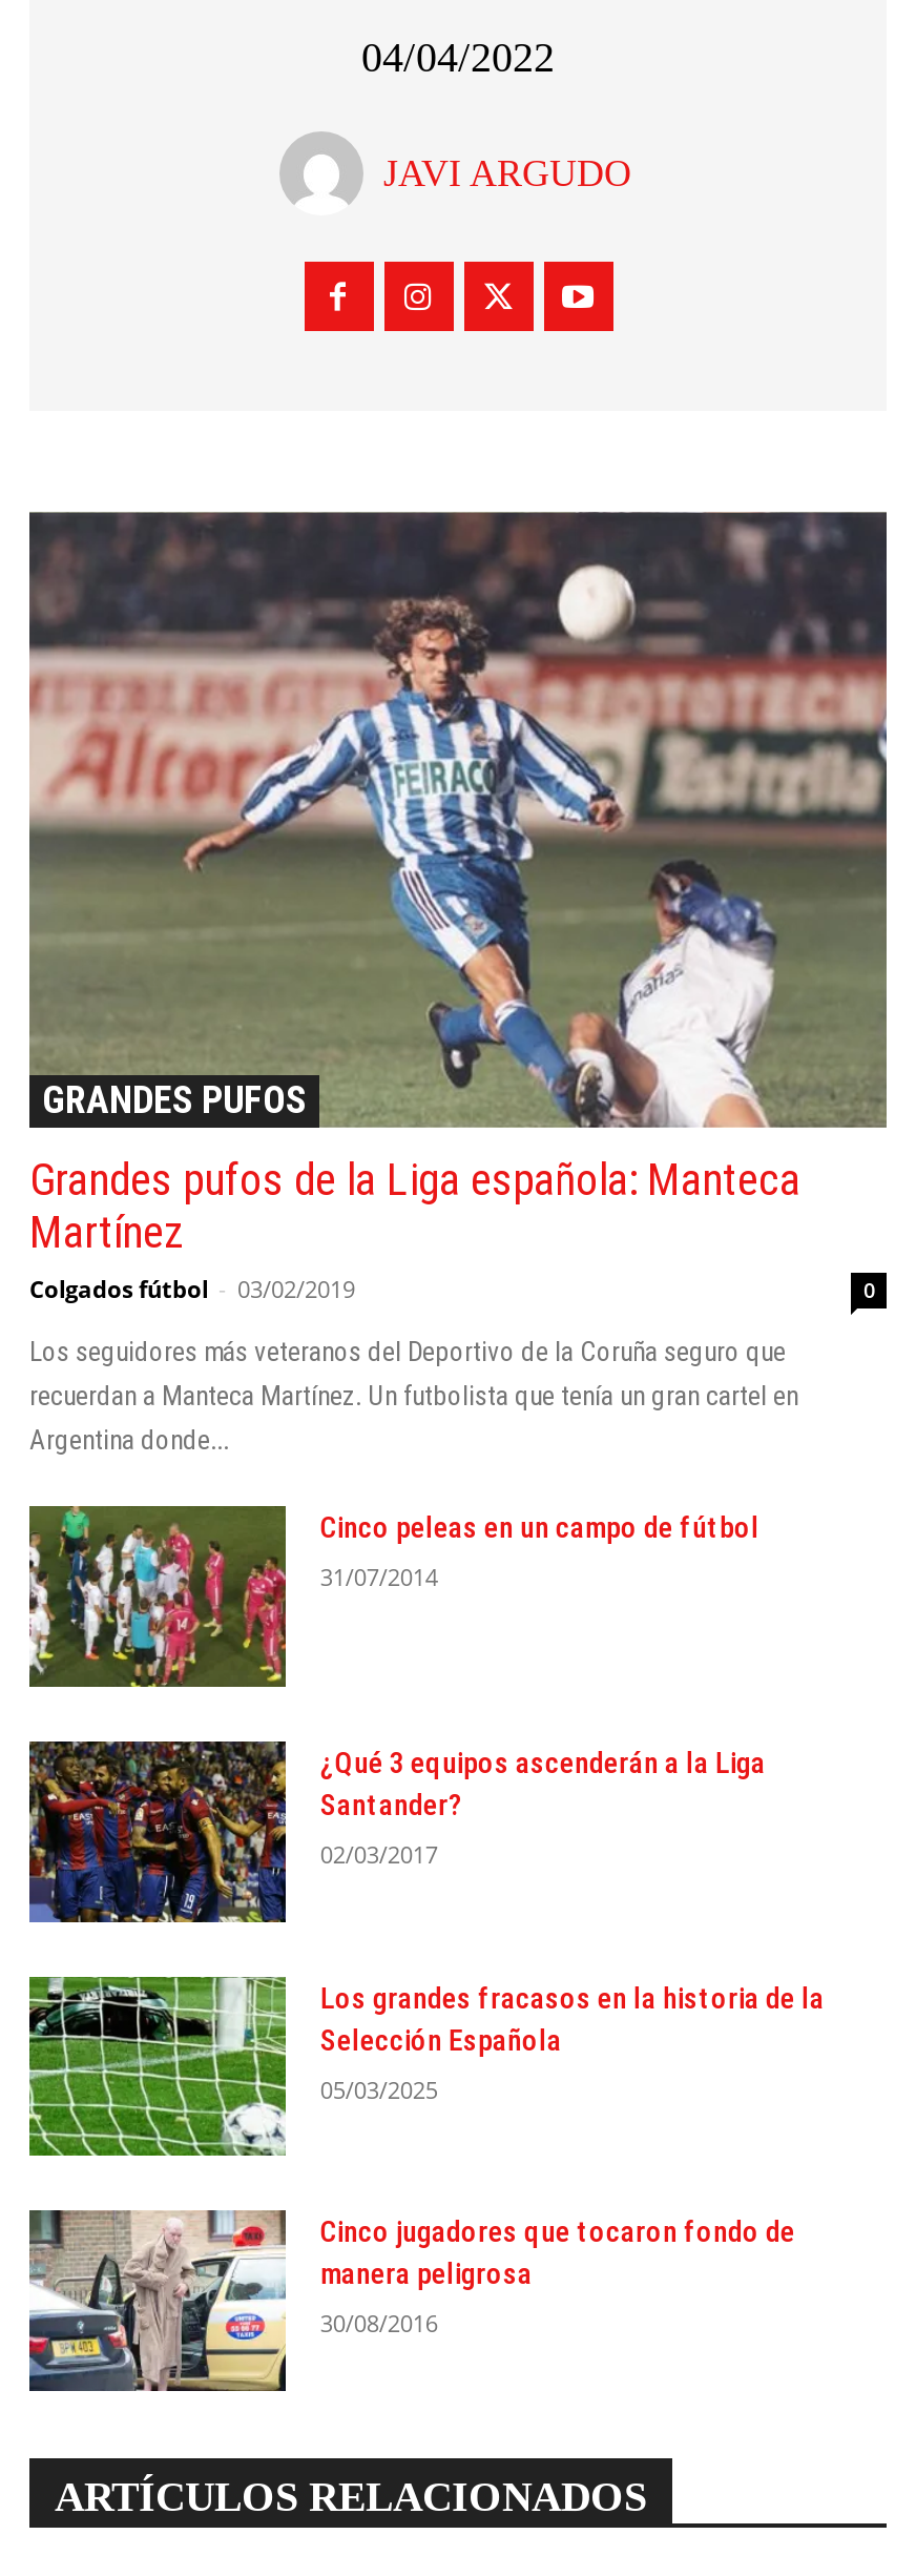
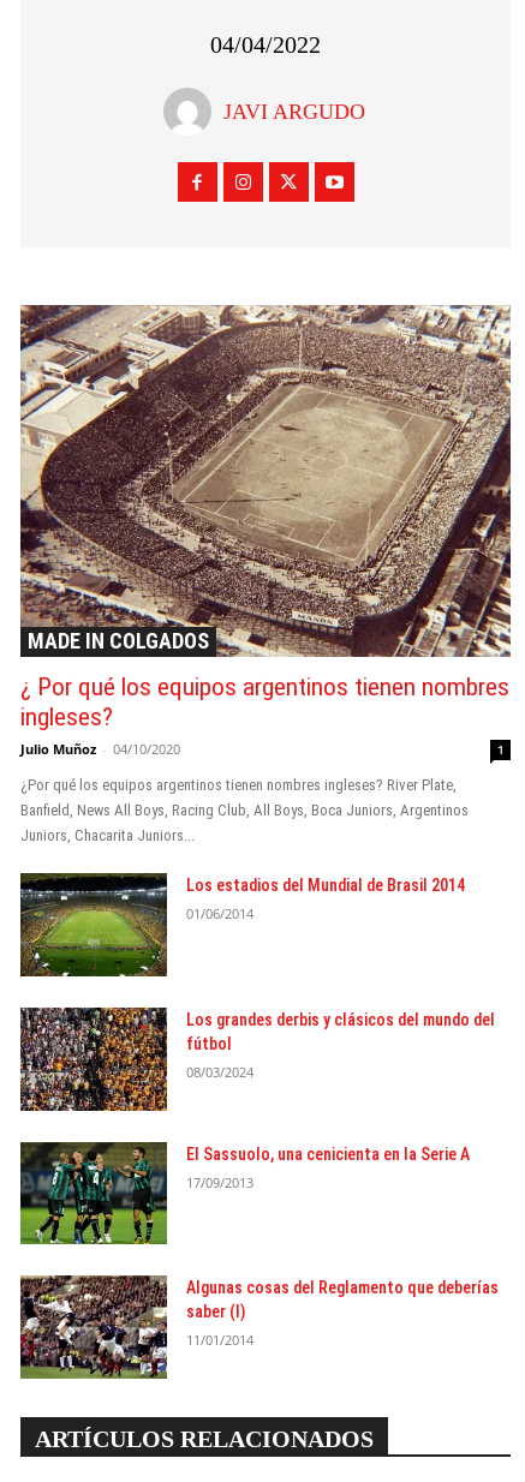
- [image]
- GRANDES PUFOS
+ [image]
+ MADE IN COLGADOS

- Grandes pufos de la Liga española: Manteca
- Martínez
- Colgados fútbol - 03/02/2019
- 0
+ ¿ Por qué los equipos argentinos tienen nombres
+ ingleses?
+ Julio Muñoz - 04/10/2020
+ 1

- Los seguidores más veteranos del Deportivo de la Coruña seguro que
- recuerdan a Manteca Martínez. Un futbolista que tenía un gran cartel en
- Argentina donde...
+ ¿Por qué los equipos argentinos tienen nombres ingleses? River Plate,
+ Banfield, News All Boys, Racing Club, All Boys, Boca Juniors, Argentinos
+ Juniors, Chacarita Juniors...

- [image]
- Cinco peleas en un campo de fútbol
+ [image]
+ Los estadios del Mundial de Brasil 2014

- 31/07/2014
+ 01/06/2014

- [image]
- ¿Qué 3 equipos ascenderán a la Liga
- Santander?
+ [image]
+ Los grandes derbis y clásicos del mundo del
+ fútbol

- 02/03/2017
+ 08/03/2024

- [image]
- Los grandes fracasos en la historia de la
- Selección Española
+ [image]
+ El Sassuolo, una cenicienta en la Serie A

- 05/03/2025
+ 17/09/2013

- [image]
- Cinco jugadores que tocaron fondo de
- manera peligrosa
+ [image]
+ Algunas cosas del Reglamento que deberías
+ saber (I)

- 30/08/2016
+ 11/01/2014
